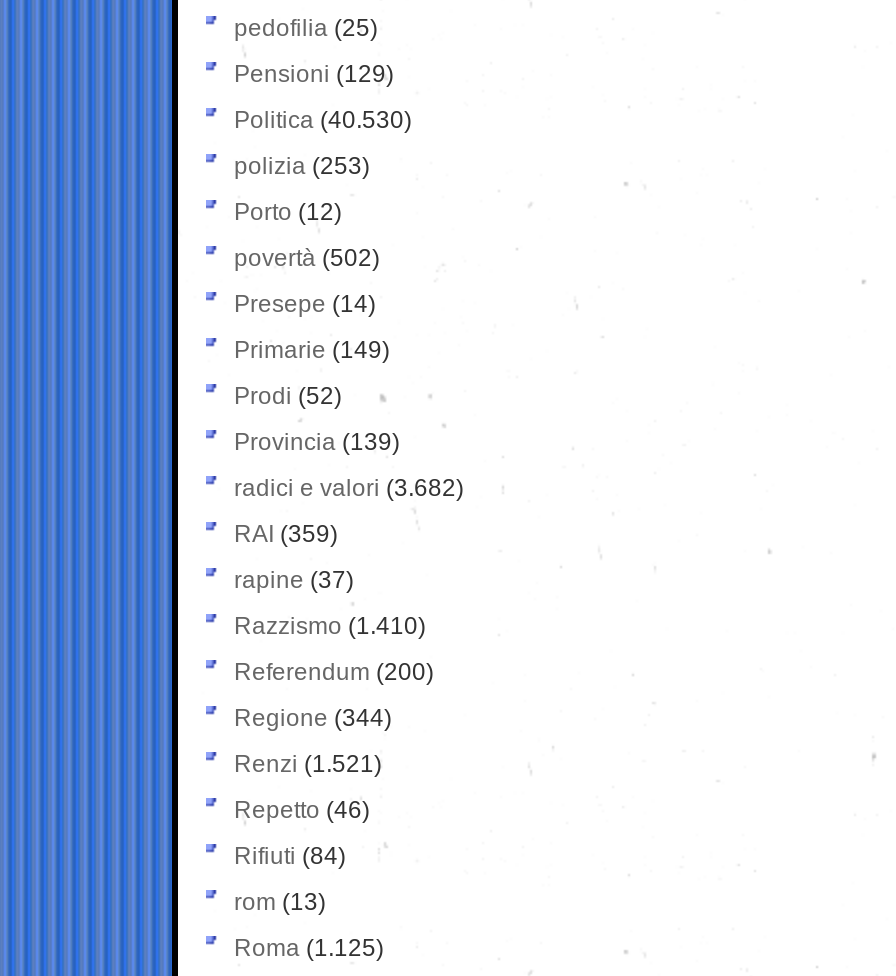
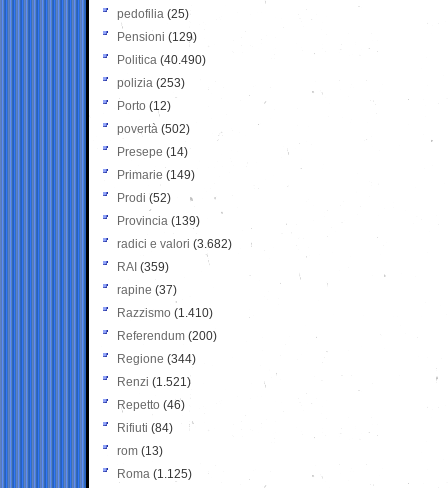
- Politica (40.530)
+ Politica (40.490)
